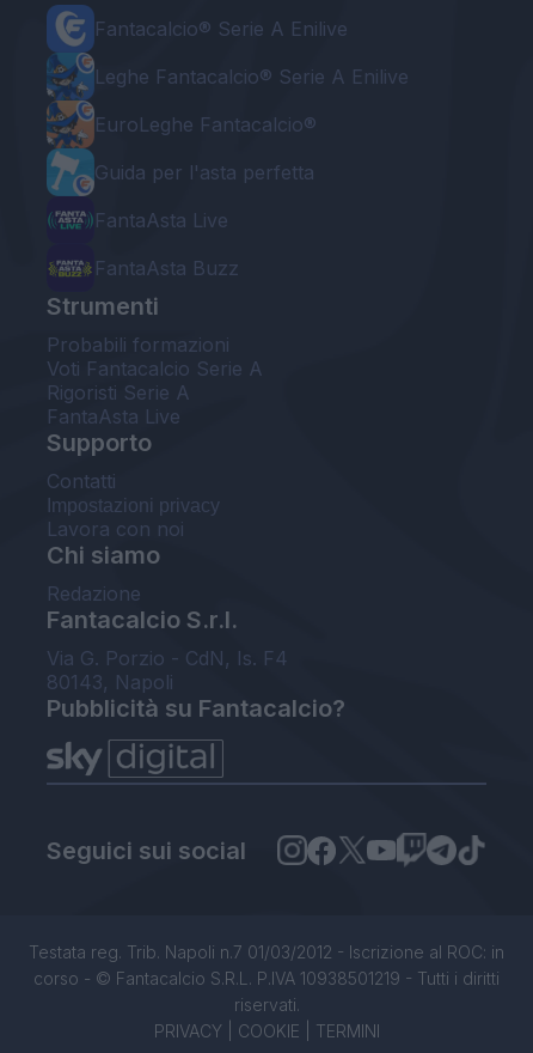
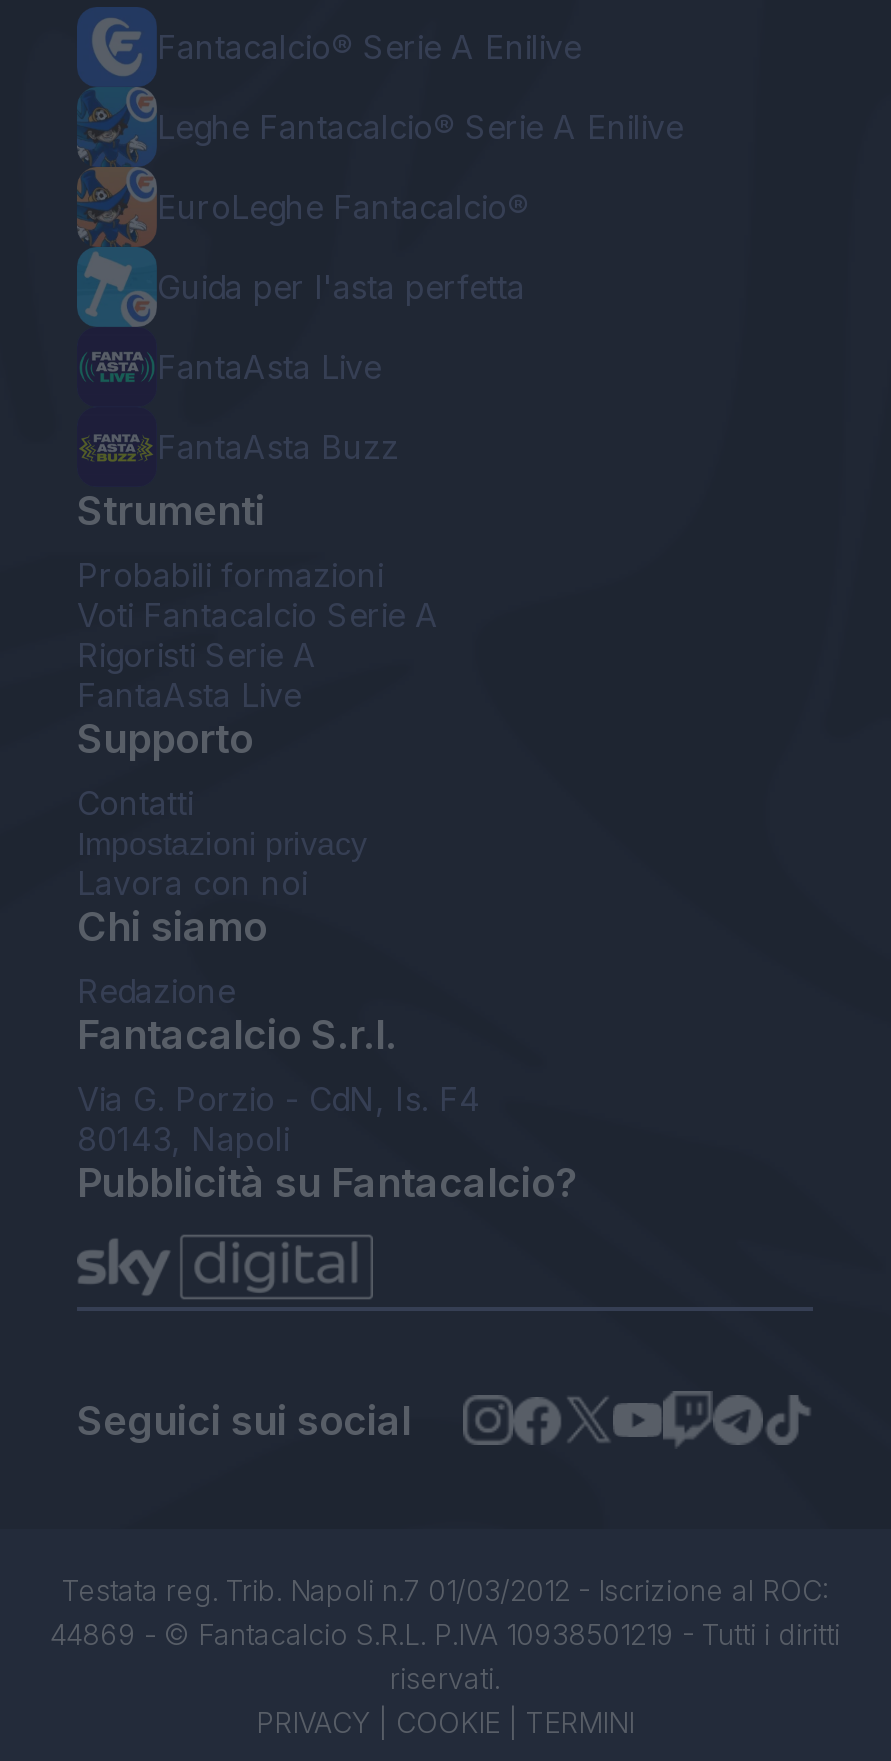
- Testata reg. Trib. Napoli n.7 01/03/2012 - Iscrizione al ROC: in
- corso - © Fantacalcio S.R.L. P.IVA 10938501219 - Tutti i diritti
+ Testata reg. Trib. Napoli n.7 01/03/2012 - Iscrizione al ROC:
+ 44869 - © Fantacalcio S.R.L. P.IVA 10938501219 - Tutti i diritti
